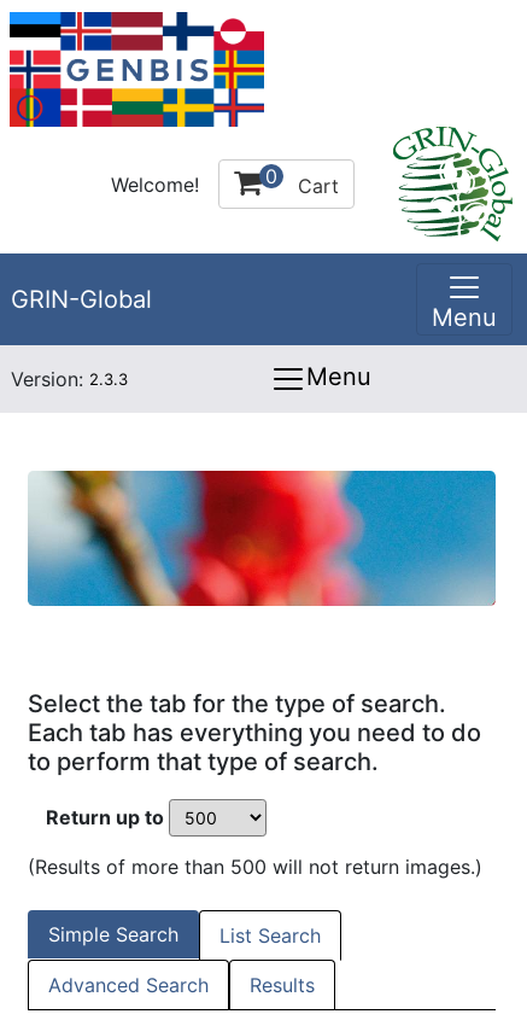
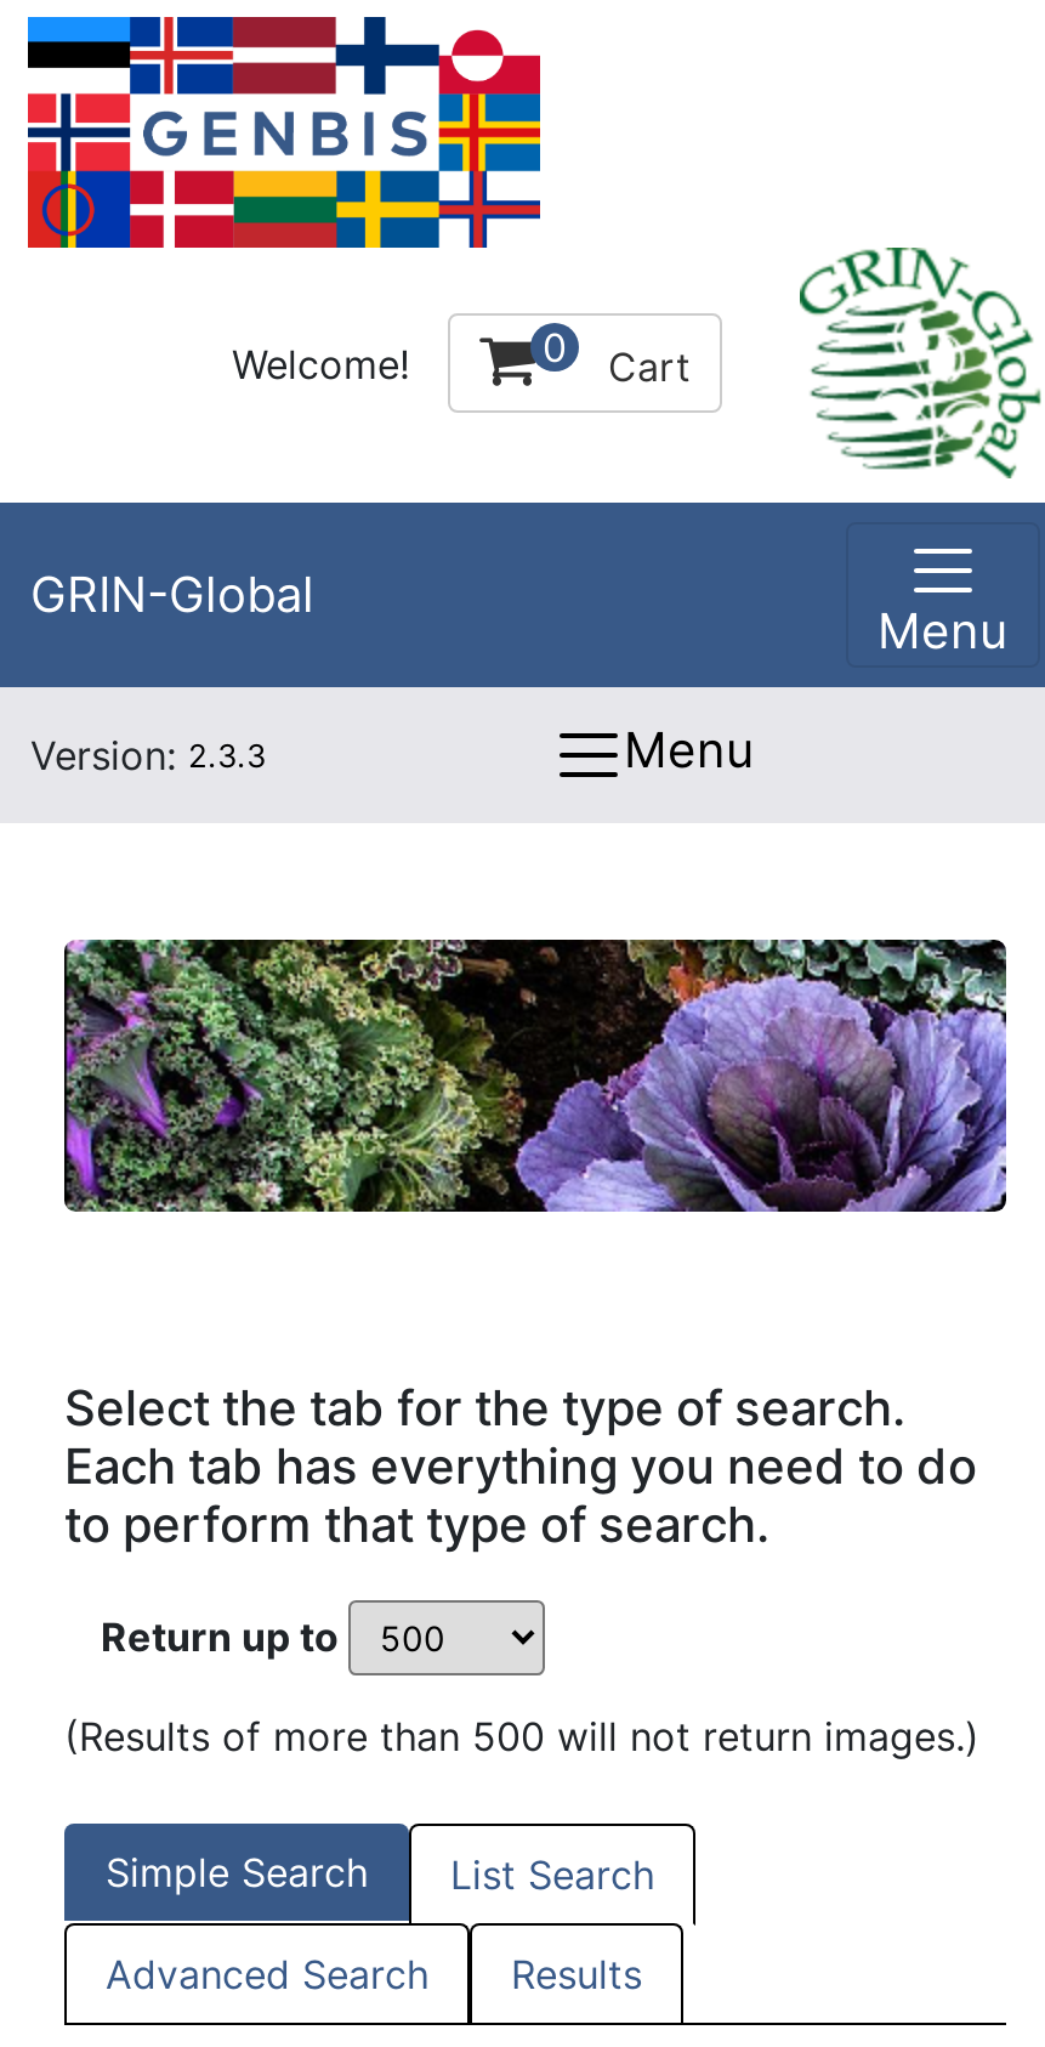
- [image]
+ [image]
